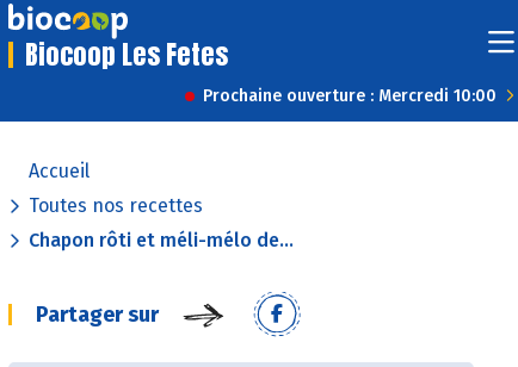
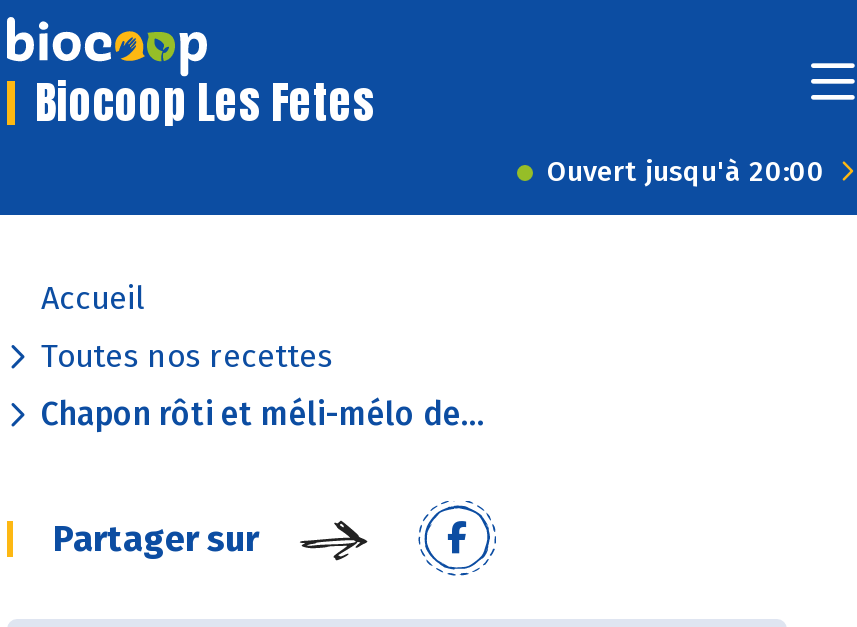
- Prochaine ouverture : Mercredi 10:00
+ Ouvert jusqu'à 20:00
